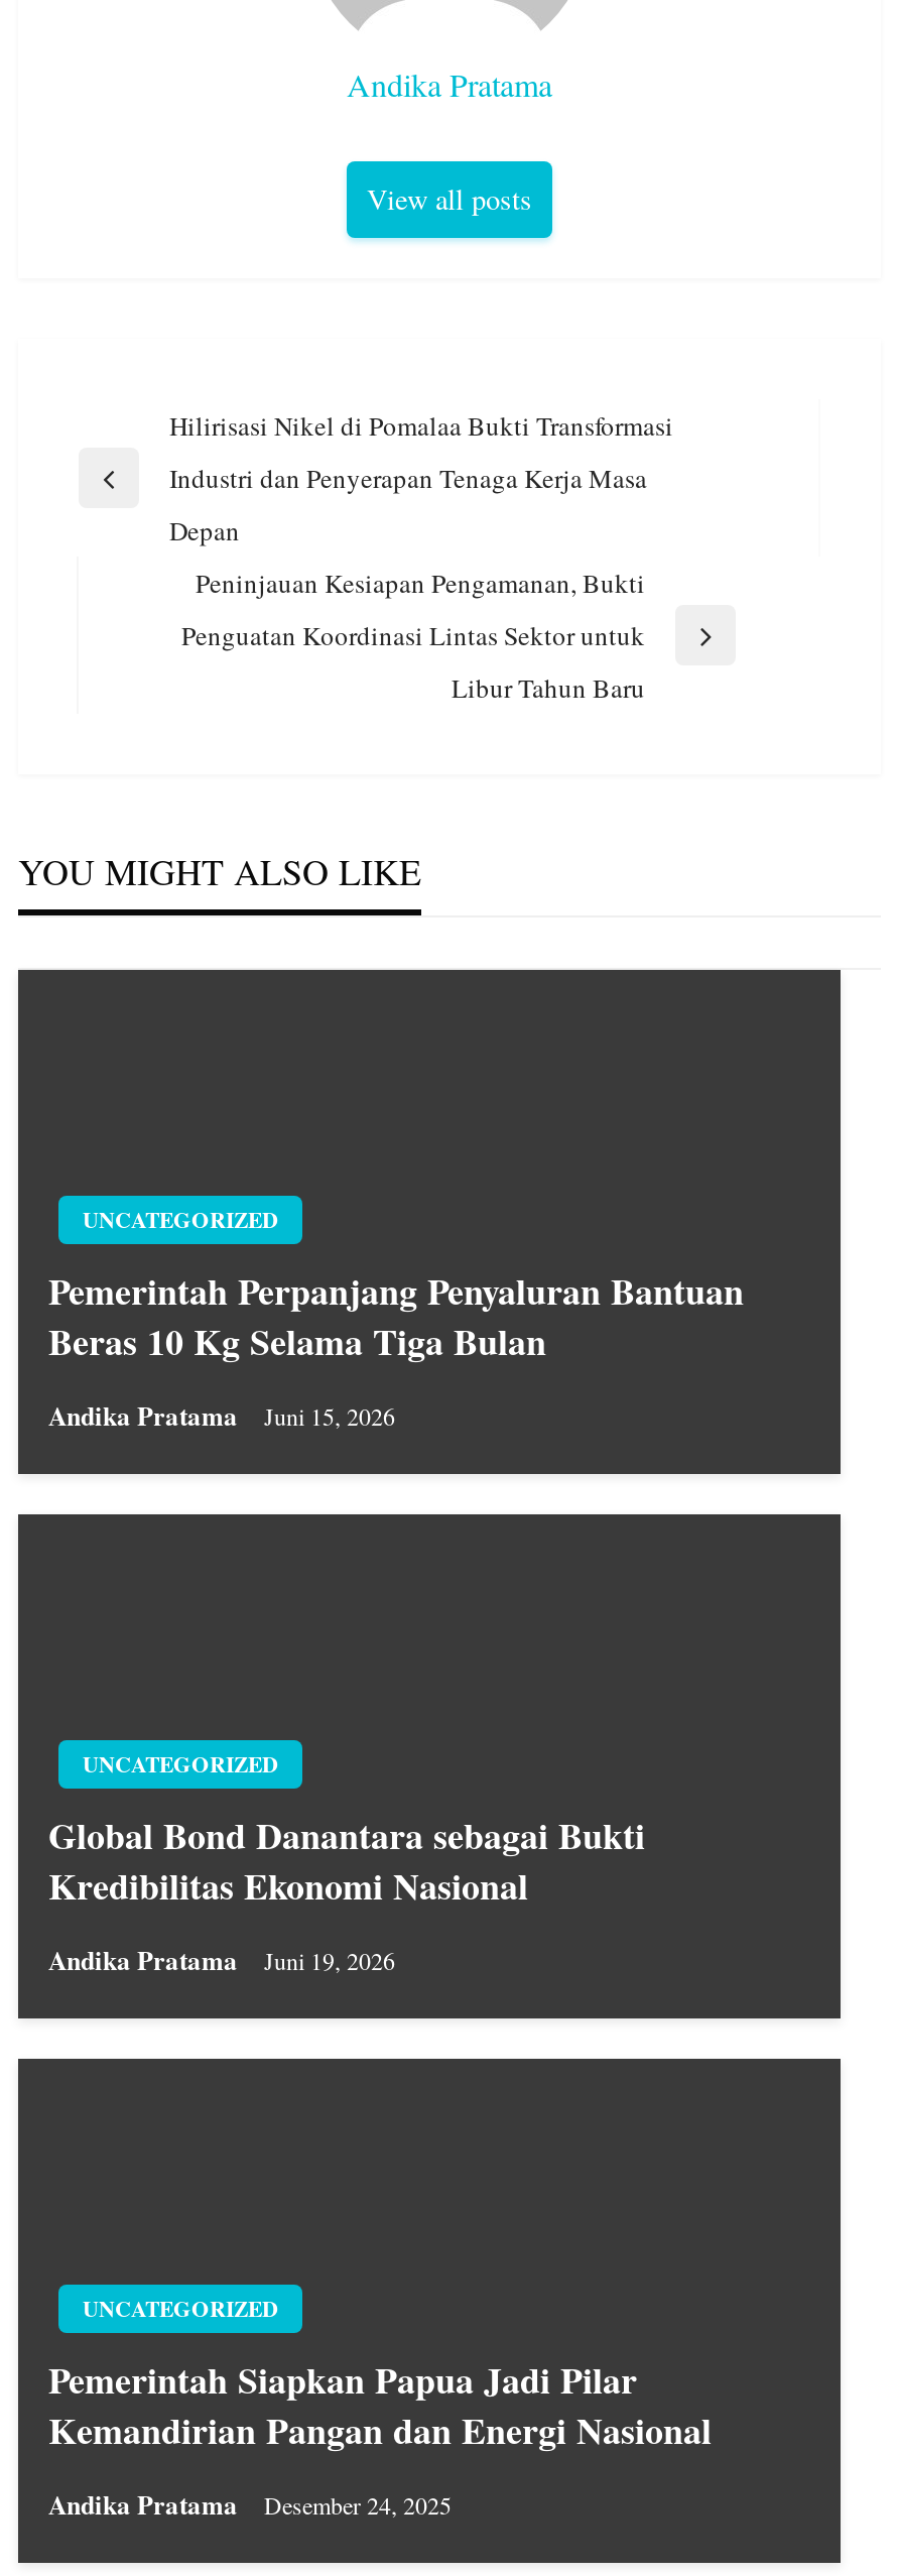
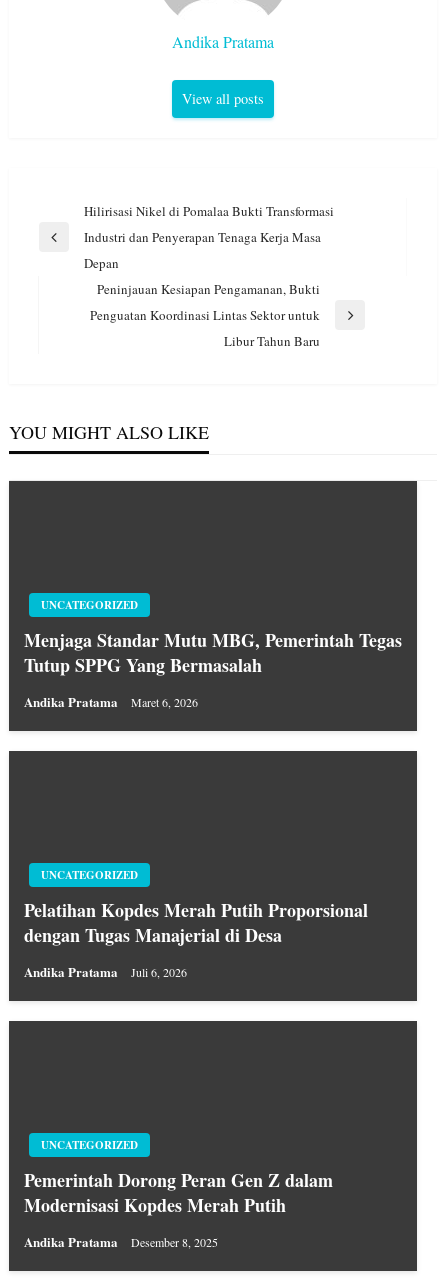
- Pemerintah Perpanjang Penyaluran Bantuan
- Beras 10 Kg Selama Tiga Bulan
+ Menjaga Standar Mutu MBG, Pemerintah Tegas
+ Tutup SPPG Yang Bermasalah

- Andika Pratama Juni 15, 2026
+ Andika Pratama Maret 6, 2026

- Global Bond Danantara sebagai Bukti
- Kredibilitas Ekonomi Nasional
+ Pelatihan Kopdes Merah Putih Proporsional
+ dengan Tugas Manajerial di Desa

- Andika Pratama Juni 19, 2026
+ Andika Pratama Juli 6, 2026

- Pemerintah Siapkan Papua Jadi Pilar
- Kemandirian Pangan dan Energi Nasional
+ Pemerintah Dorong Peran Gen Z dalam
+ Modernisasi Kopdes Merah Putih

- Andika Pratama Desember 24, 2025
+ Andika Pratama Desember 8, 2025
